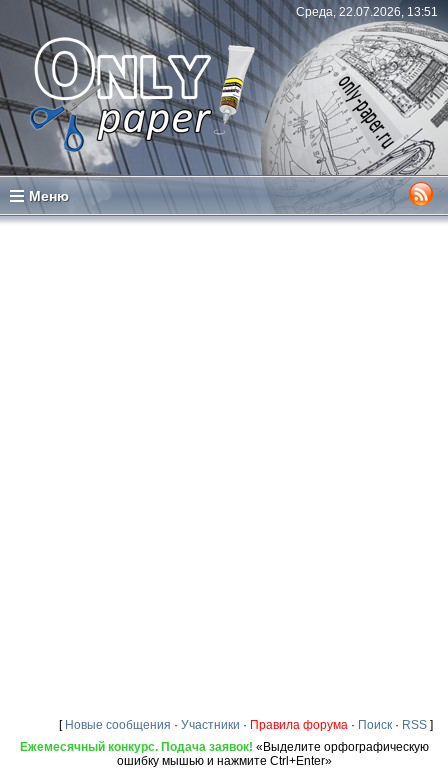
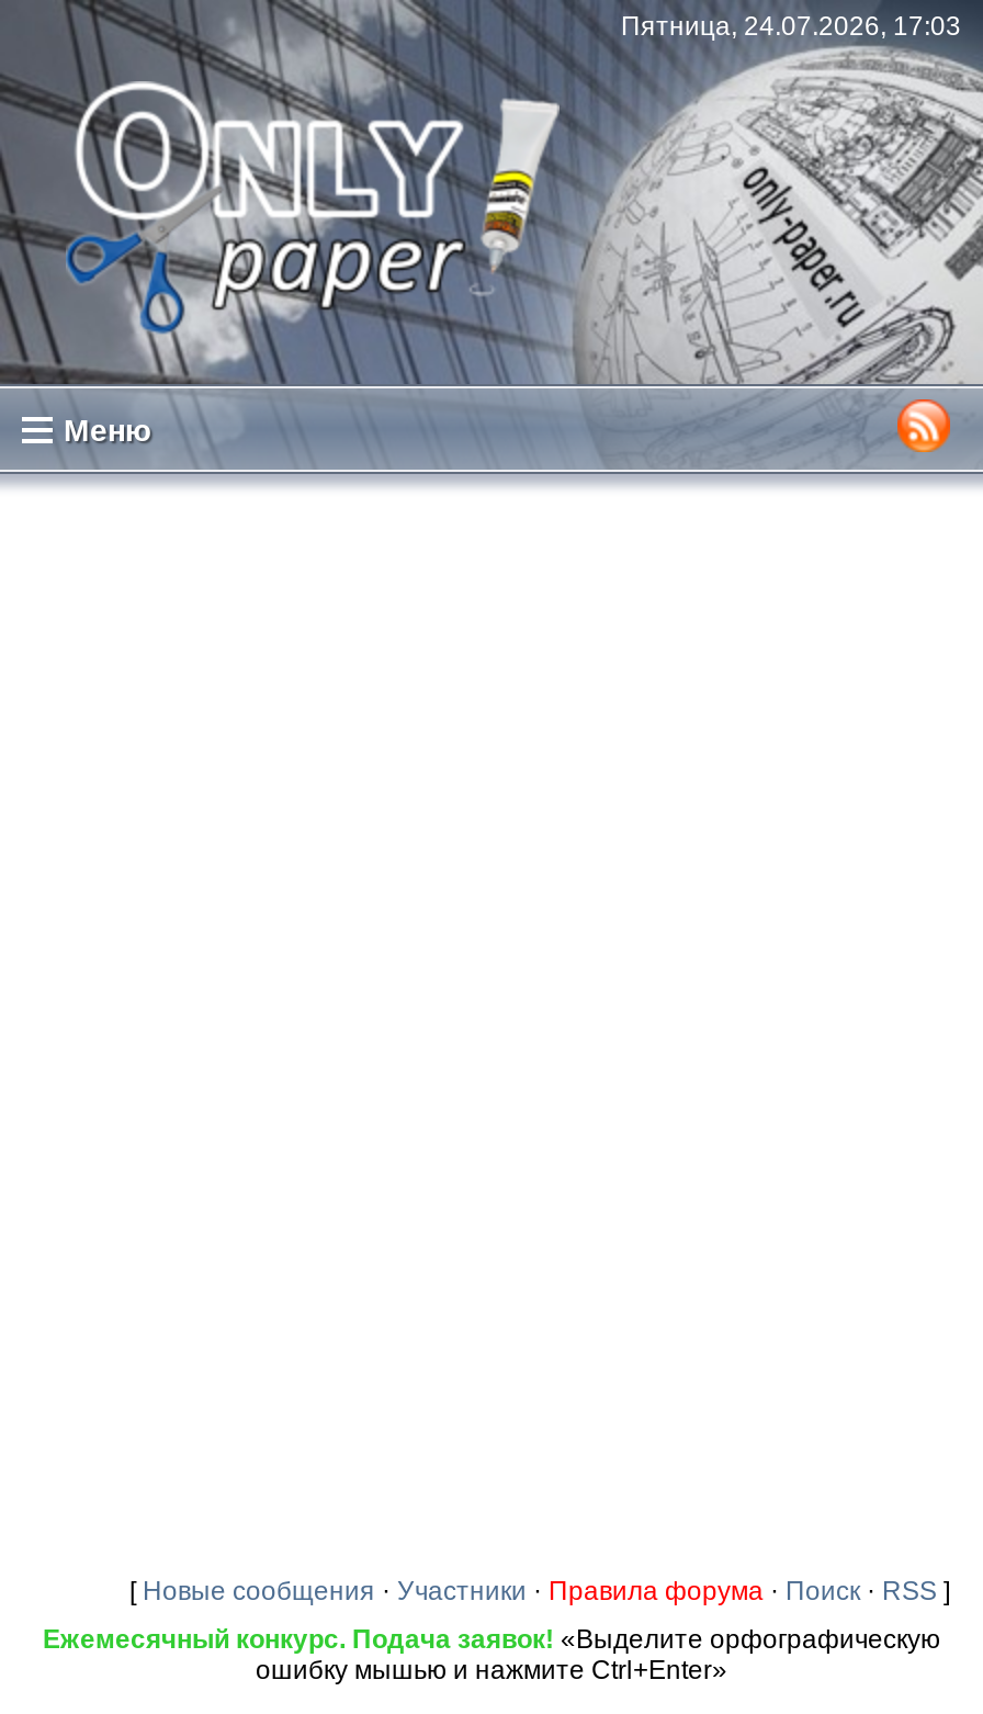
- Среда, 22.07.2026, 13:51
+ Пятница, 24.07.2026, 17:03
